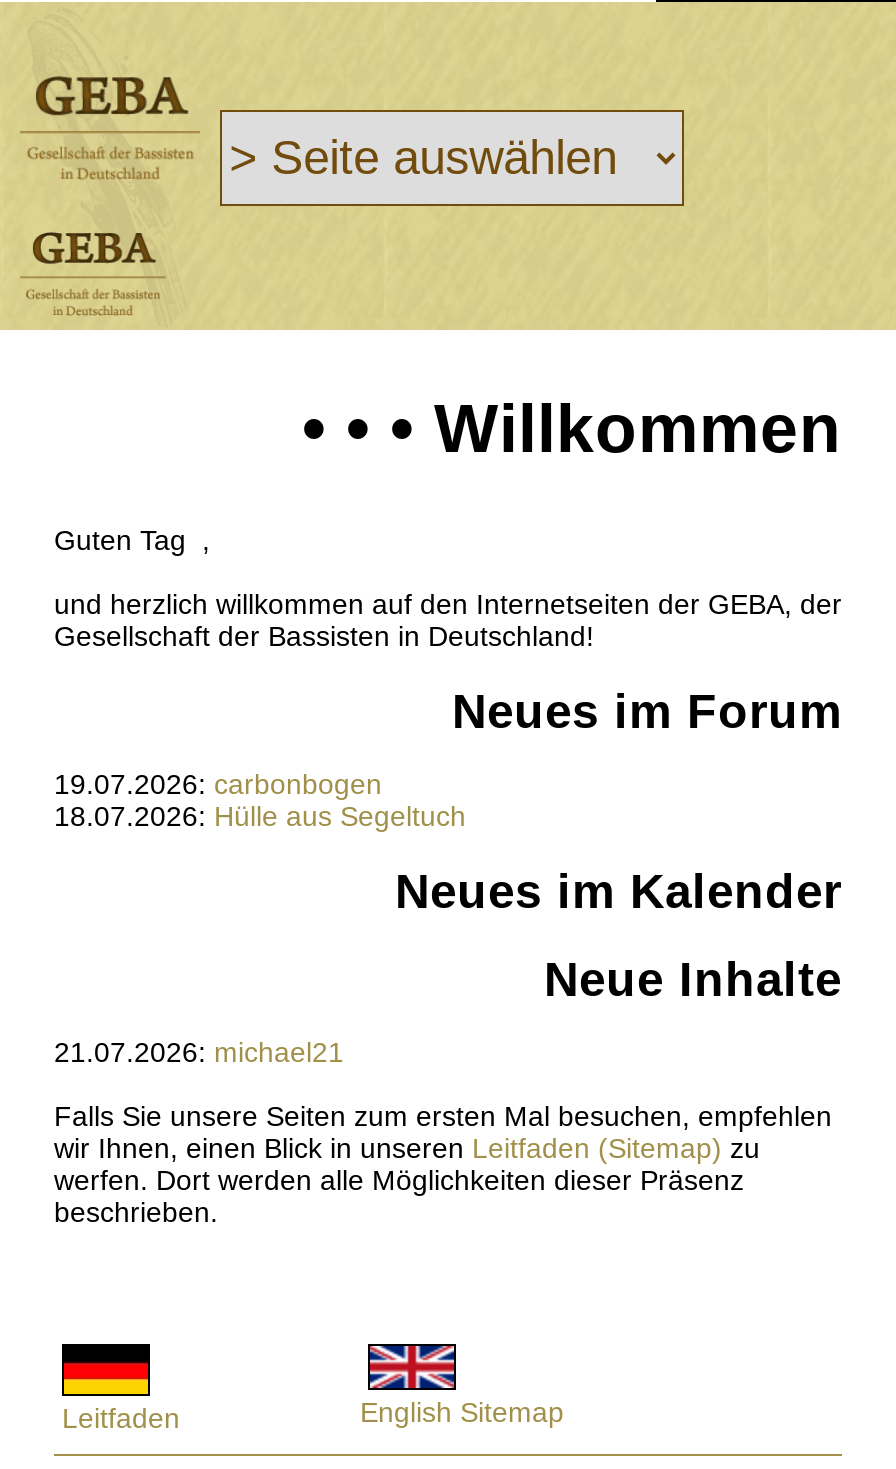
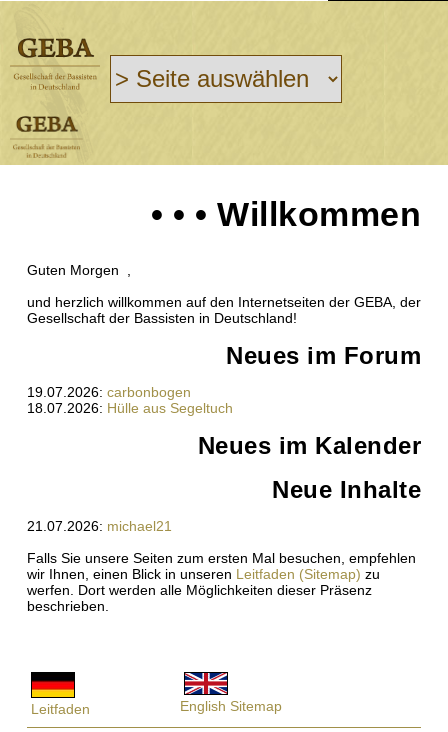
- Guten Tag ,
+ Guten Morgen ,
